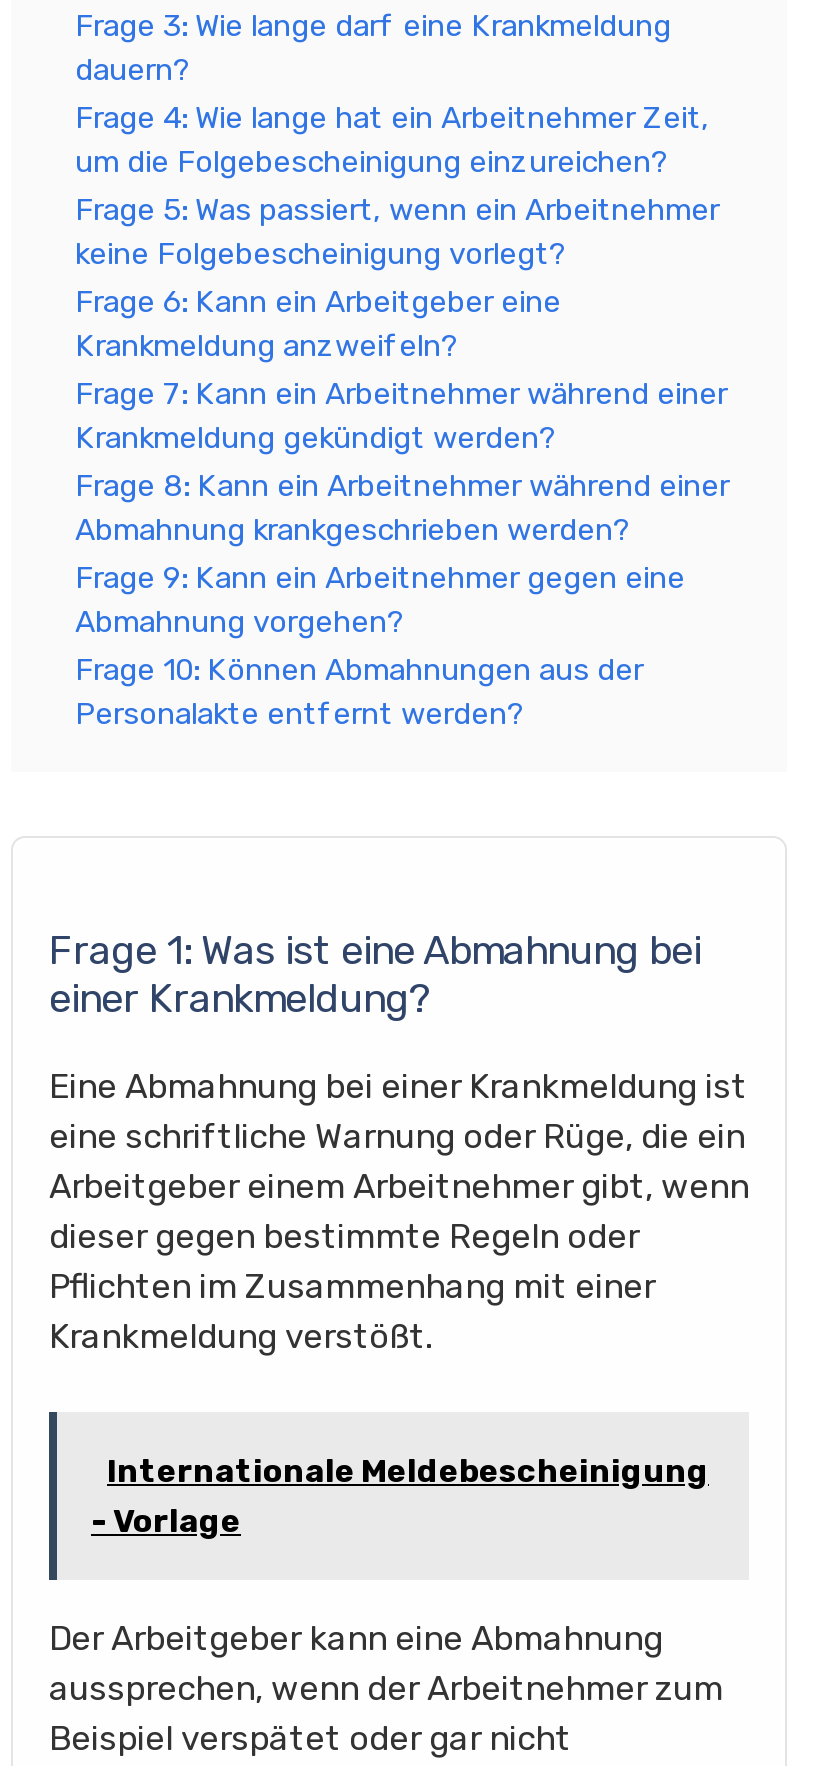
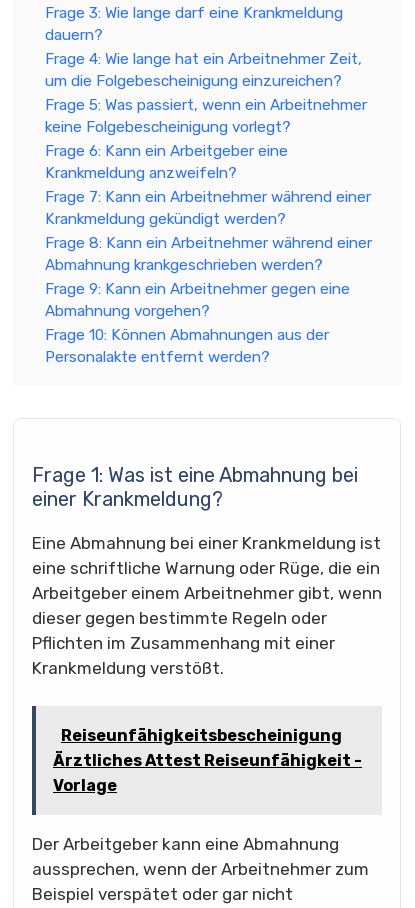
- Internationale Meldebescheinigung
- - Vorlage
+ Reiseunfähigkeitsbescheinigung
+ Ärztliches Attest Reiseunfähigkeit -
+ Vorlage
